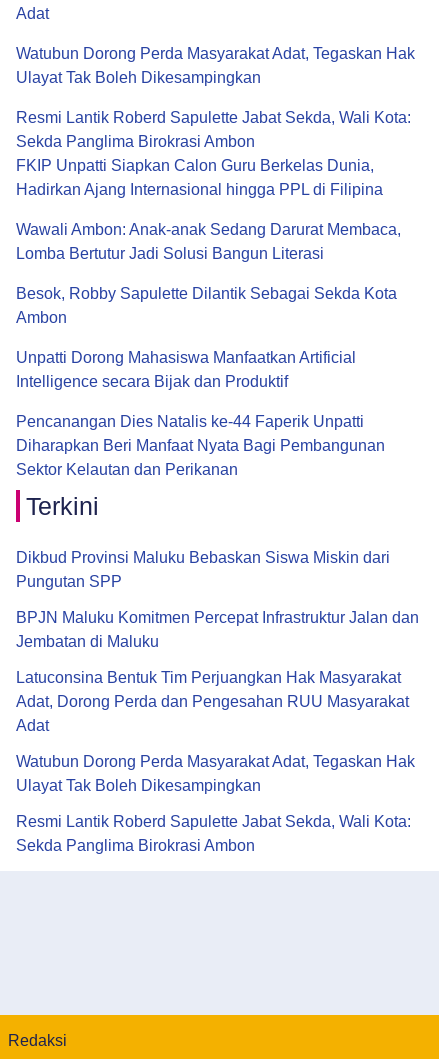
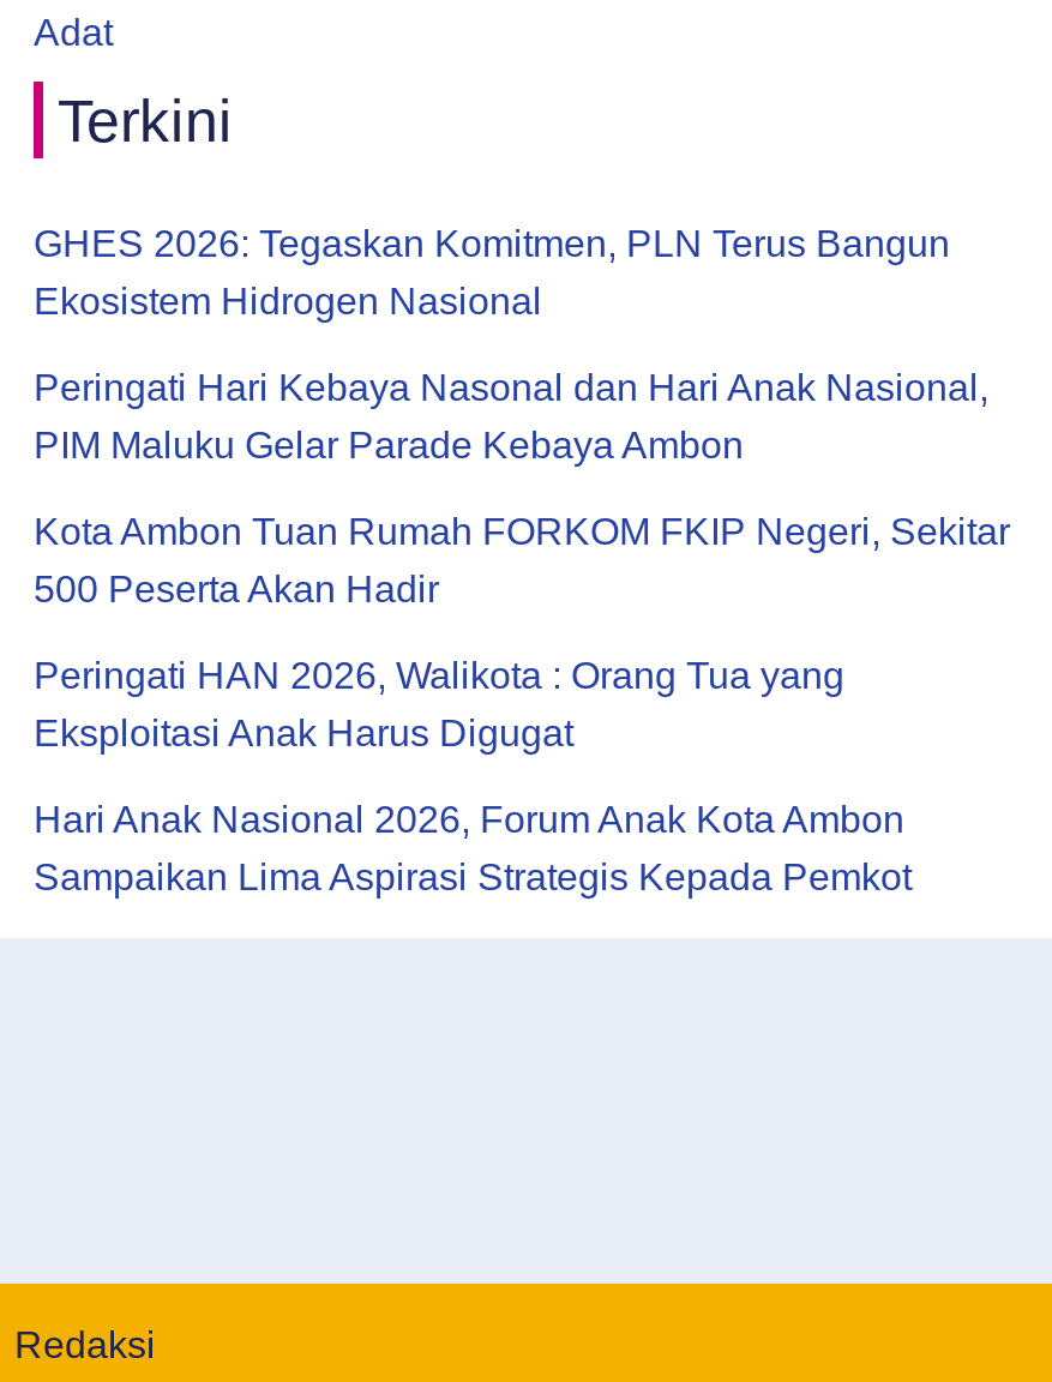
- Watubun Dorong Perda Masyarakat Adat, Tegaskan Hak
- Ulayat Tak Boleh Dikesampingkan
- Resmi Lantik Roberd Sapulette Jabat Sekda, Wali Kota:
- Sekda Panglima Birokrasi Ambon
- FKIP Unpatti Siapkan Calon Guru Berkelas Dunia,
- Hadirkan Ajang Internasional hingga PPL di Filipina
- Wawali Ambon: Anak-anak Sedang Darurat Membaca,
- Lomba Bertutur Jadi Solusi Bangun Literasi
- Besok, Robby Sapulette Dilantik Sebagai Sekda Kota
- Ambon
- Unpatti Dorong Mahasiswa Manfaatkan Artificial
- Intelligence secara Bijak dan Produktif
- Pencanangan Dies Natalis ke-44 Faperik Unpatti
- Diharapkan Beri Manfaat Nyata Bagi Pembangunan
- Sektor Kelautan dan Perikanan

- Dikbud Provinsi Maluku Bebaskan Siswa Miskin dari
- Pungutan SPP
+ GHES 2026: Tegaskan Komitmen, PLN Terus Bangun
+ Ekosistem Hidrogen Nasional

- BPJN Maluku Komitmen Percepat Infrastruktur Jalan dan
- Jembatan di Maluku
+ Peringati Hari Kebaya Nasonal dan Hari Anak Nasional,
+ PIM Maluku Gelar Parade Kebaya Ambon

- Latuconsina Bentuk Tim Perjuangkan Hak Masyarakat
- Adat, Dorong Perda dan Pengesahan RUU Masyarakat
- Adat
+ Kota Ambon Tuan Rumah FORKOM FKIP Negeri, Sekitar
+ 500 Peserta Akan Hadir

- Watubun Dorong Perda Masyarakat Adat, Tegaskan Hak
- Ulayat Tak Boleh Dikesampingkan
+ Peringati HAN 2026, Walikota : Orang Tua yang
+ Eksploitasi Anak Harus Digugat

- Resmi Lantik Roberd Sapulette Jabat Sekda, Wali Kota:
- Sekda Panglima Birokrasi Ambon
+ Hari Anak Nasional 2026, Forum Anak Kota Ambon
+ Sampaikan Lima Aspirasi Strategis Kepada Pemkot
